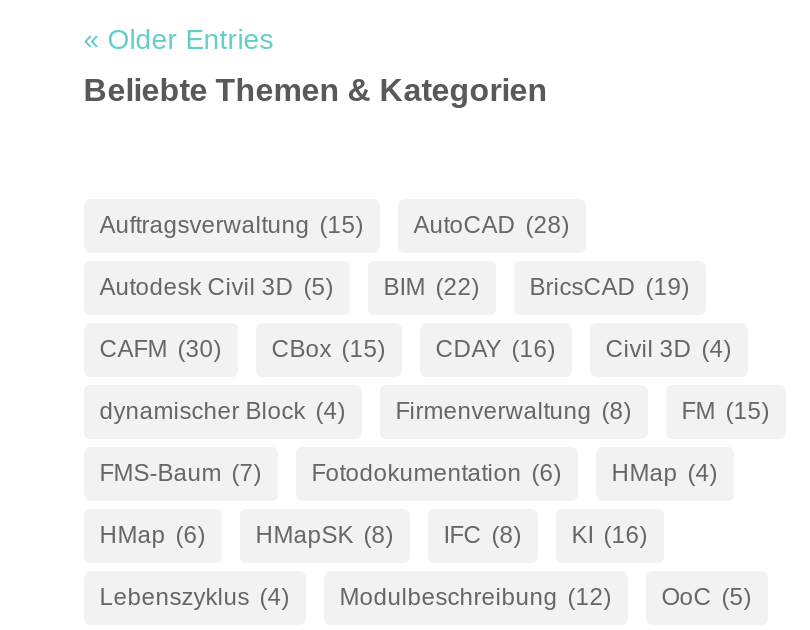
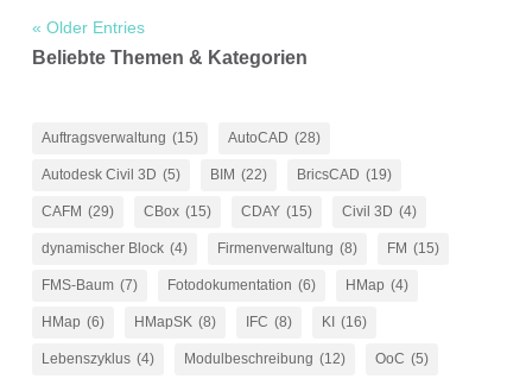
- CAFM (30)
+ CAFM (29)

- CDAY (16)
+ CDAY (15)
